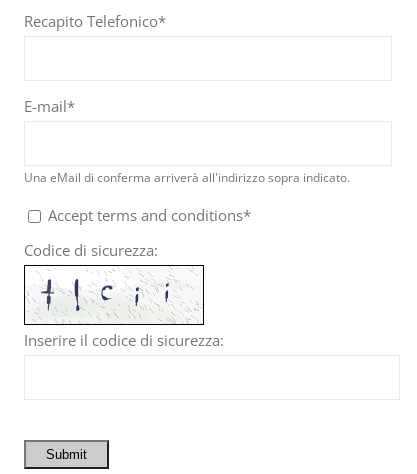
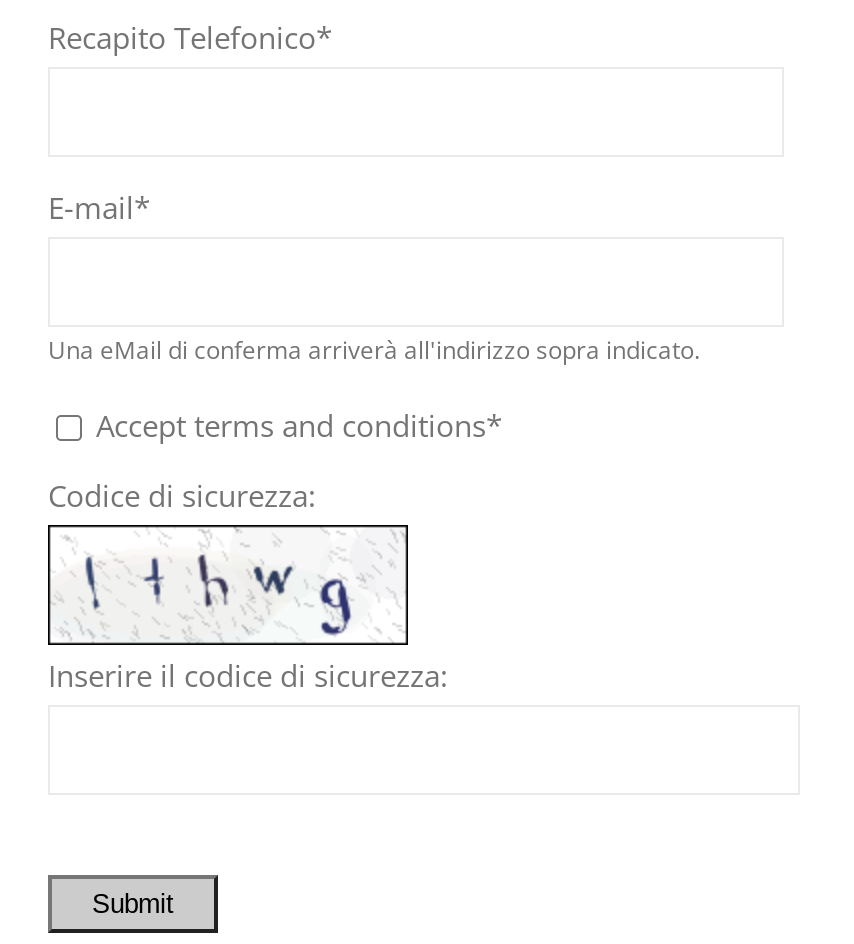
- [image]
+ [image]
